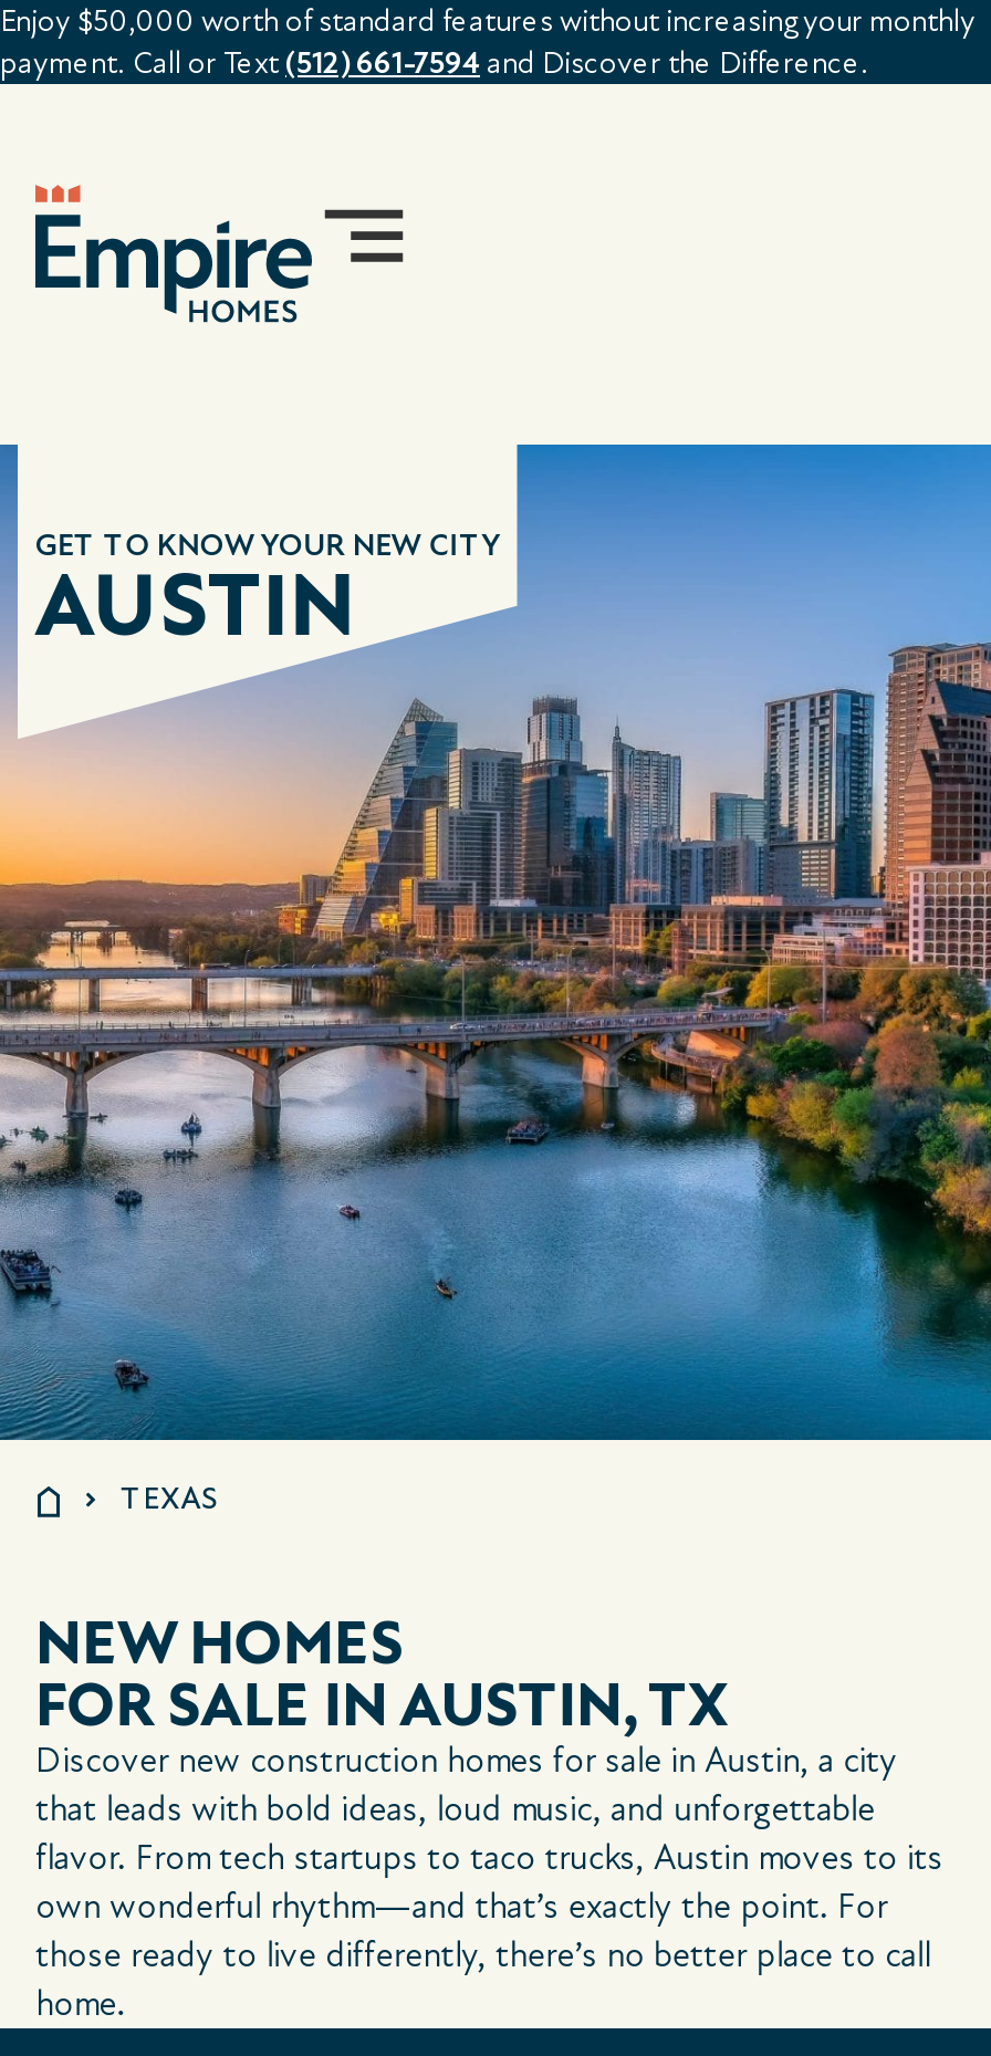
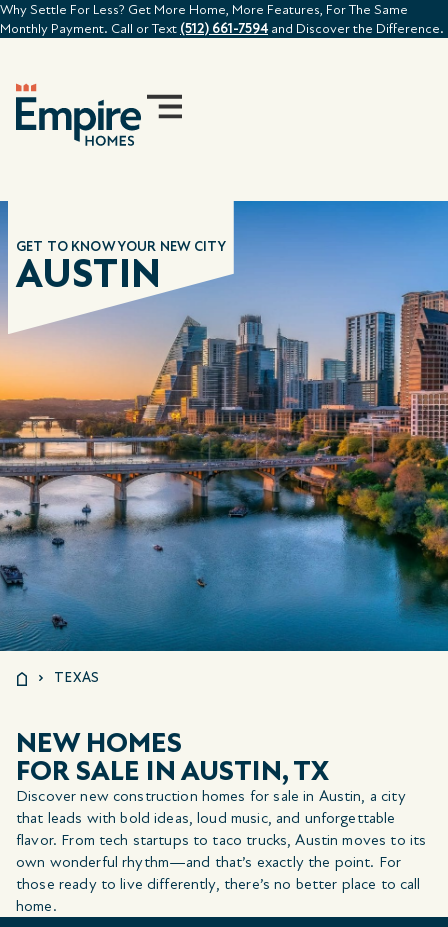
- Enjoy $50,000 worth of standard features without increasing your monthly
- payment. Call or Text (512) 661-7594 and Discover the Difference.
+ Why Settle For Less? Get More Home, More Features, For The Same
+ Monthly Payment. Call or Text (512) 661-7594 and Discover the Difference.
